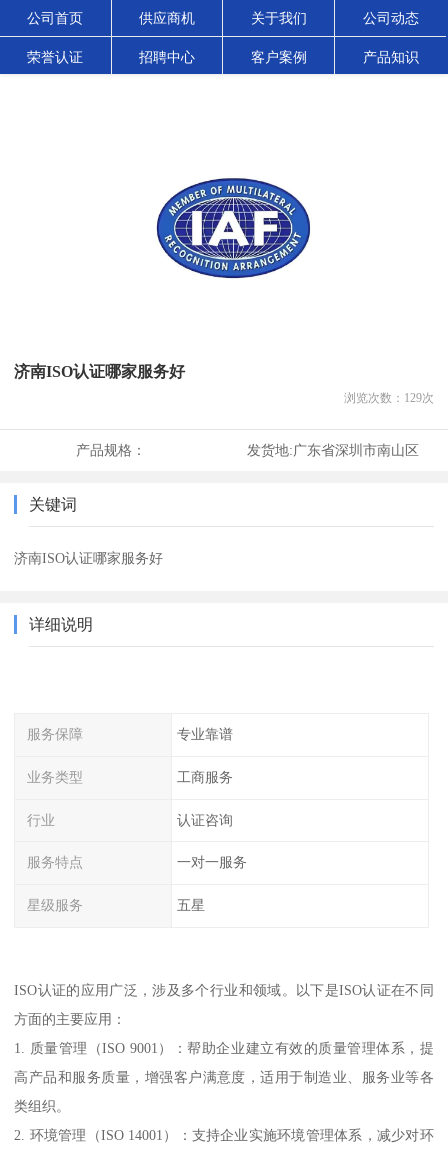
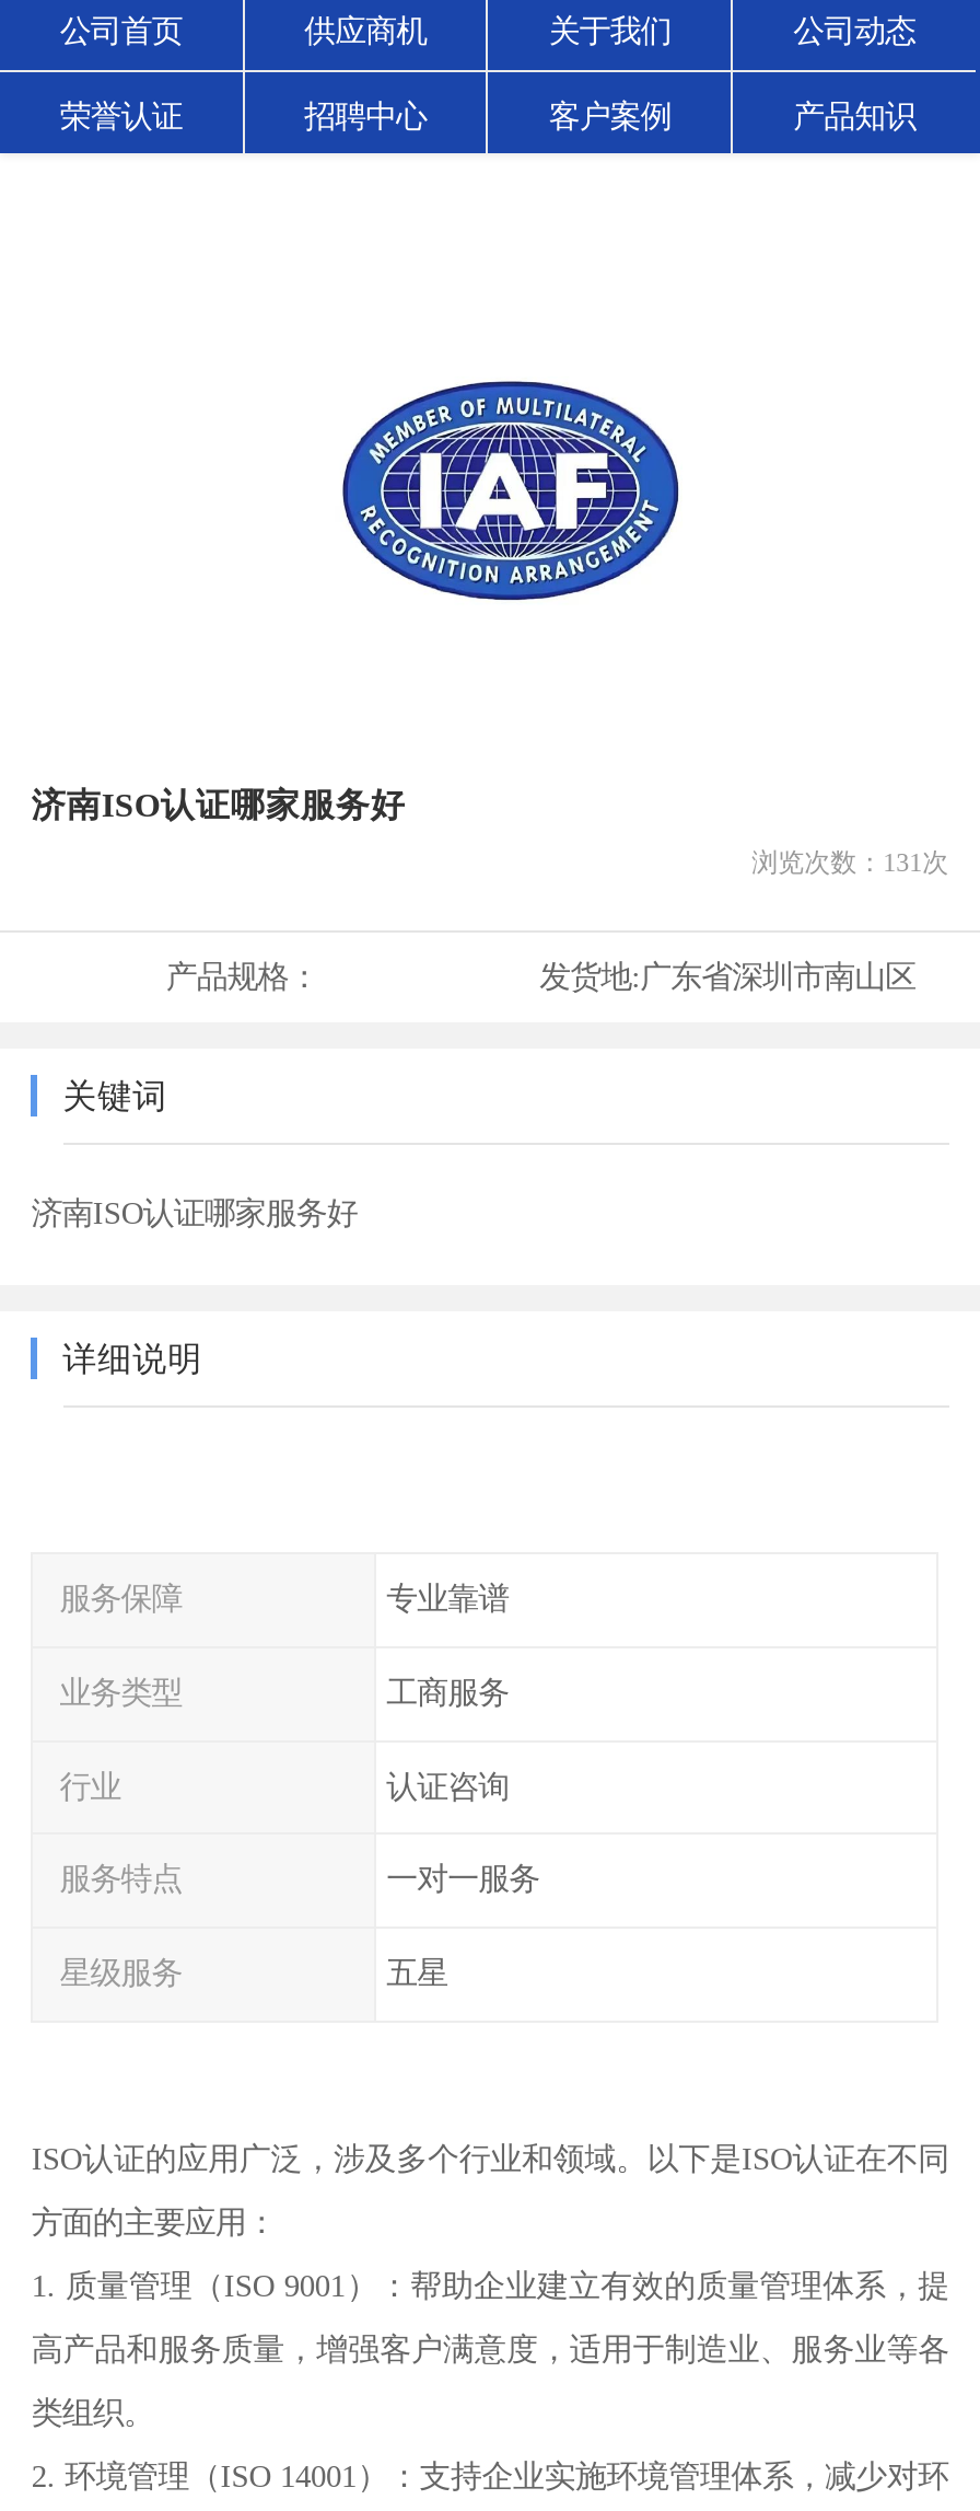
- 浏览次数：129次
+ 浏览次数：131次
